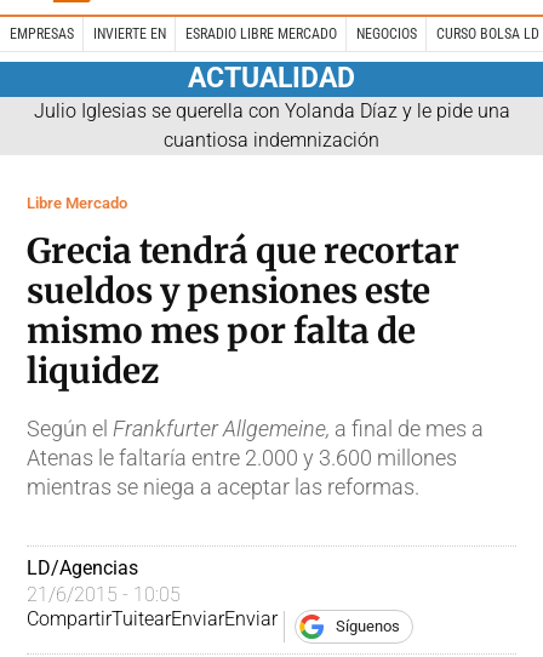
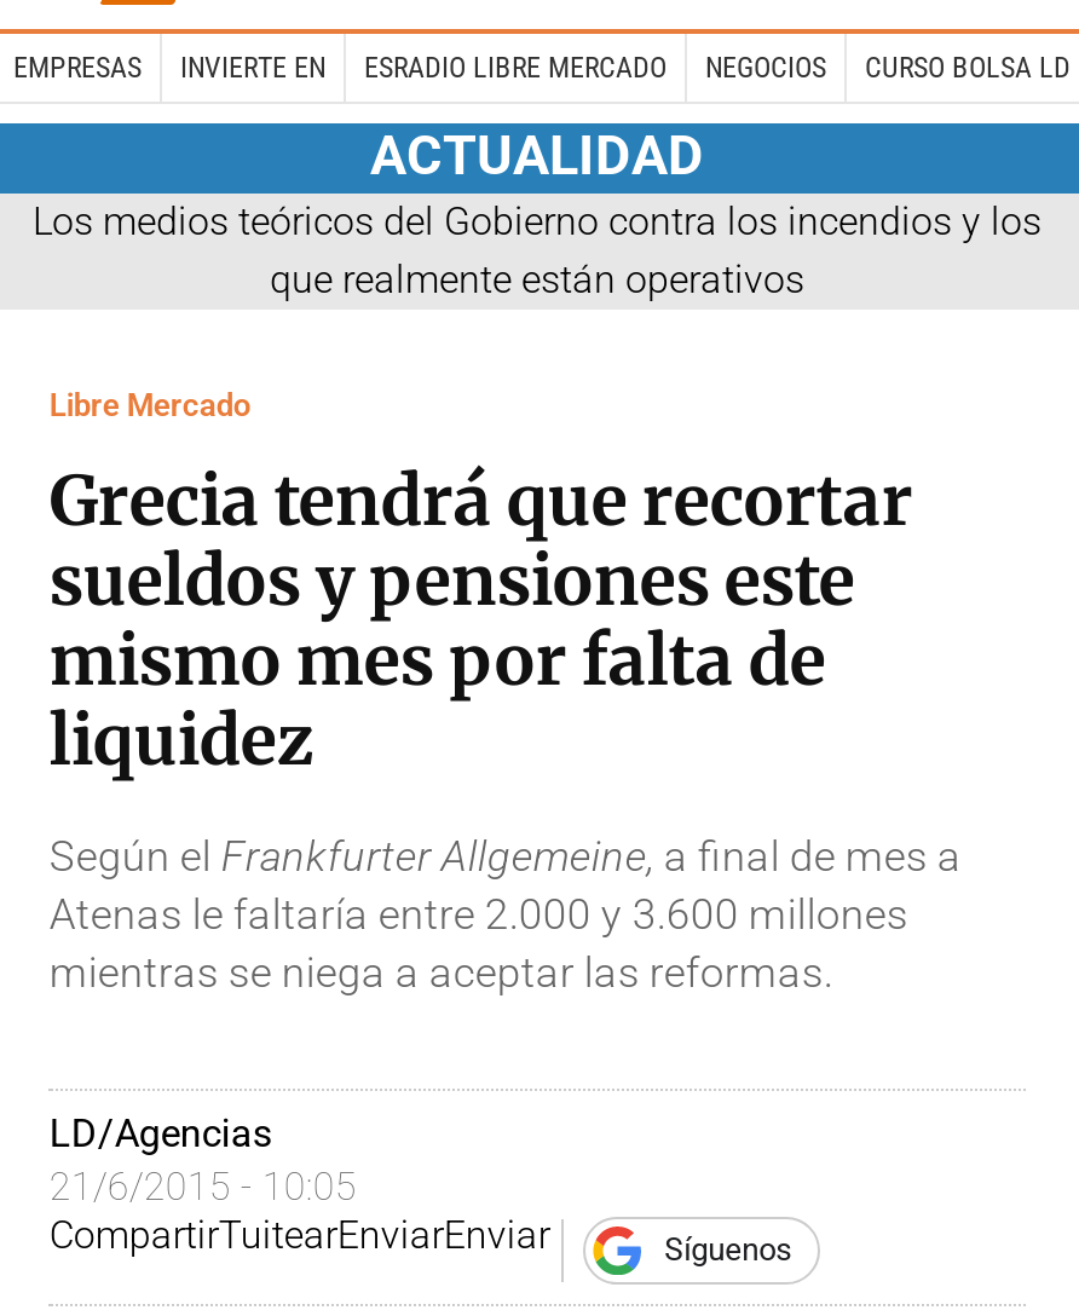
- Julio Iglesias se querella con Yolanda Díaz y le pide una
- cuantiosa indemnización
+ Los medios teóricos del Gobierno contra los incendios y los
+ que realmente están operativos
